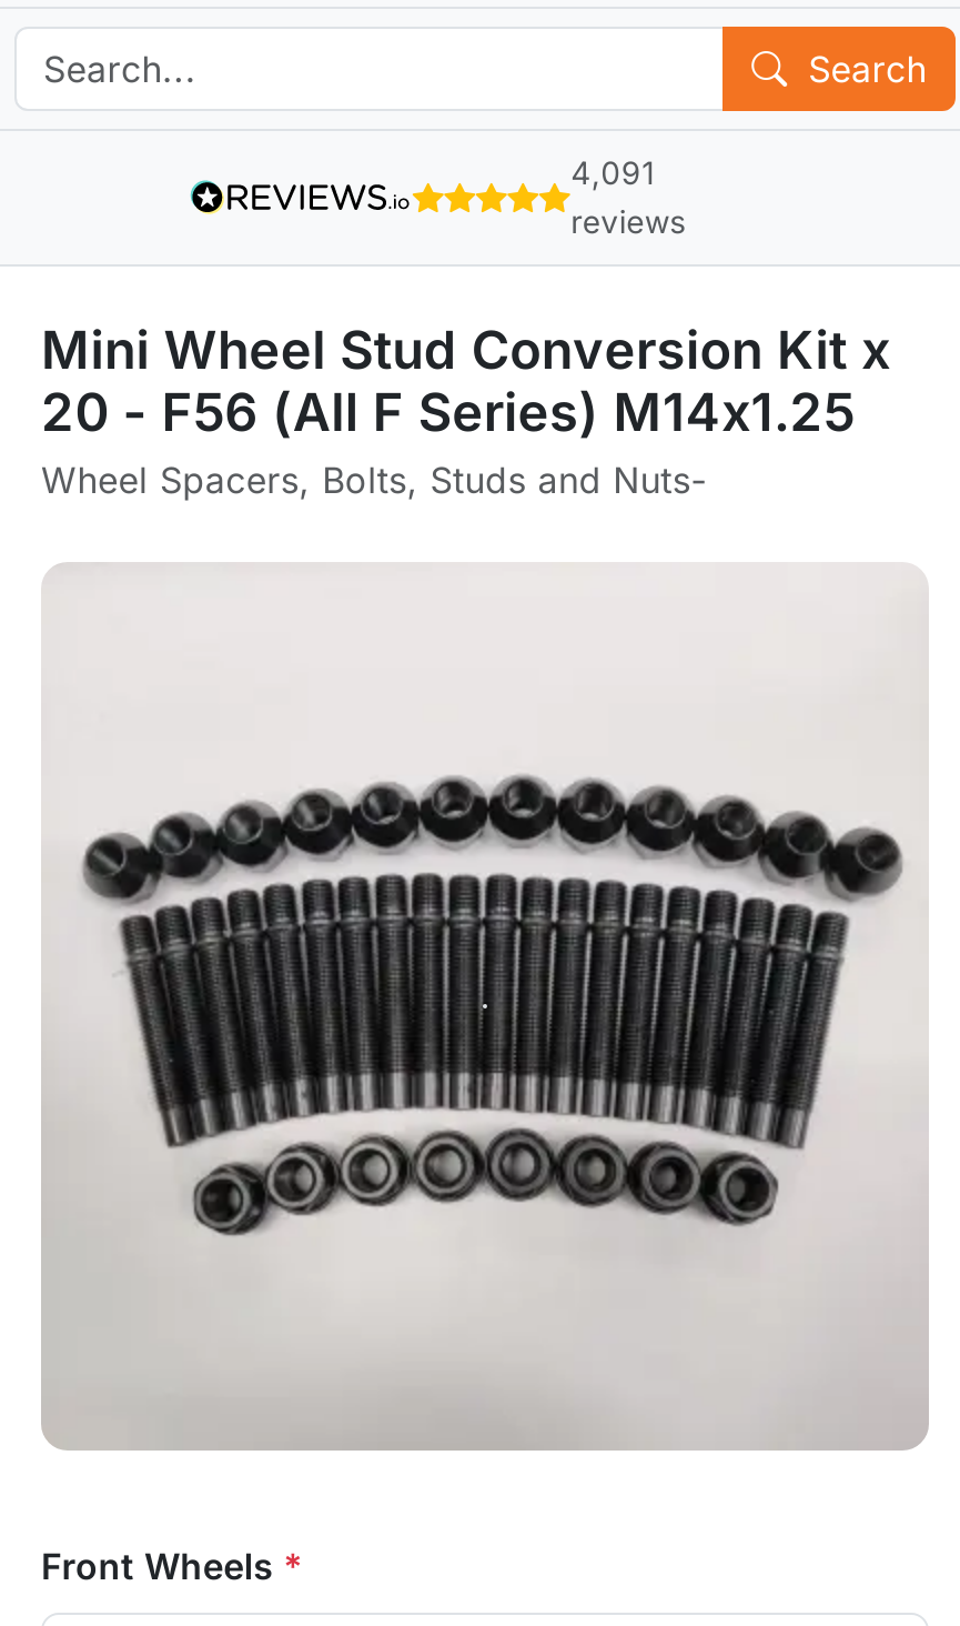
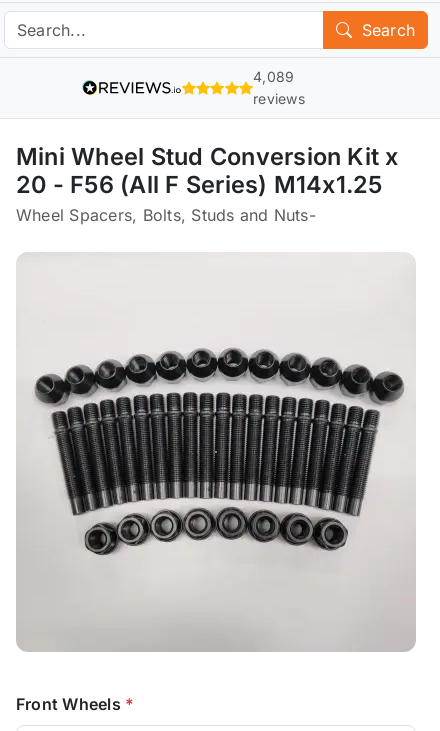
- 4,091
+ 4,089
